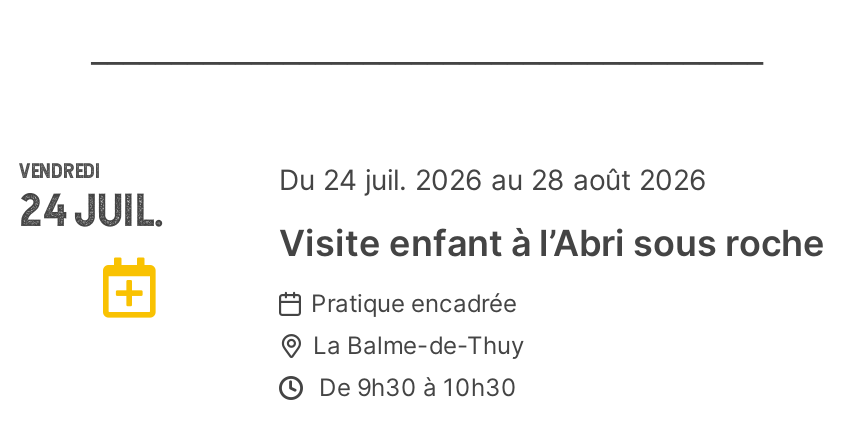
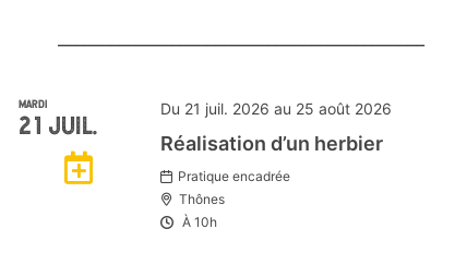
- VENDREDI
- 24 JUIL.
+ MARDI
+ 21 JUIL.

- Du 24 juil. 2026 au 28 août 2026
+ Du 21 juil. 2026 au 25 août 2026

- Visite enfant à l’Abri sous roche
+ Réalisation d’un herbier

- La Balme-de-Thuy
- De 9h30 à 10h30
+ Thônes
+ À 10h
